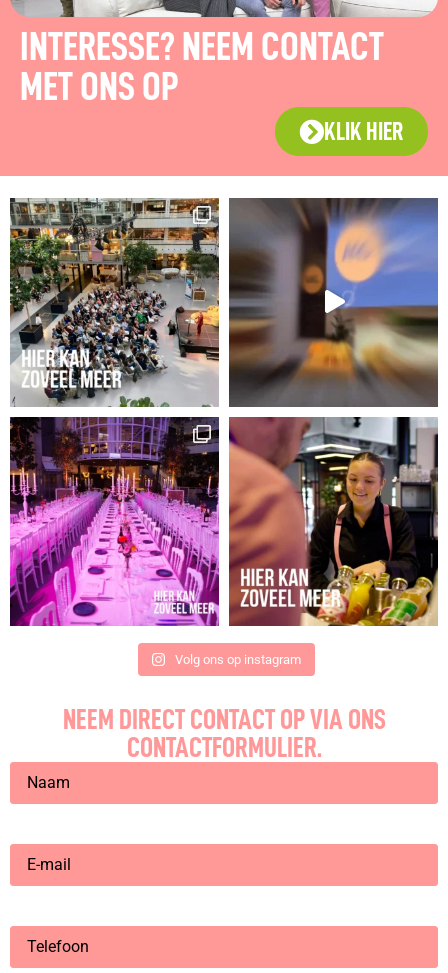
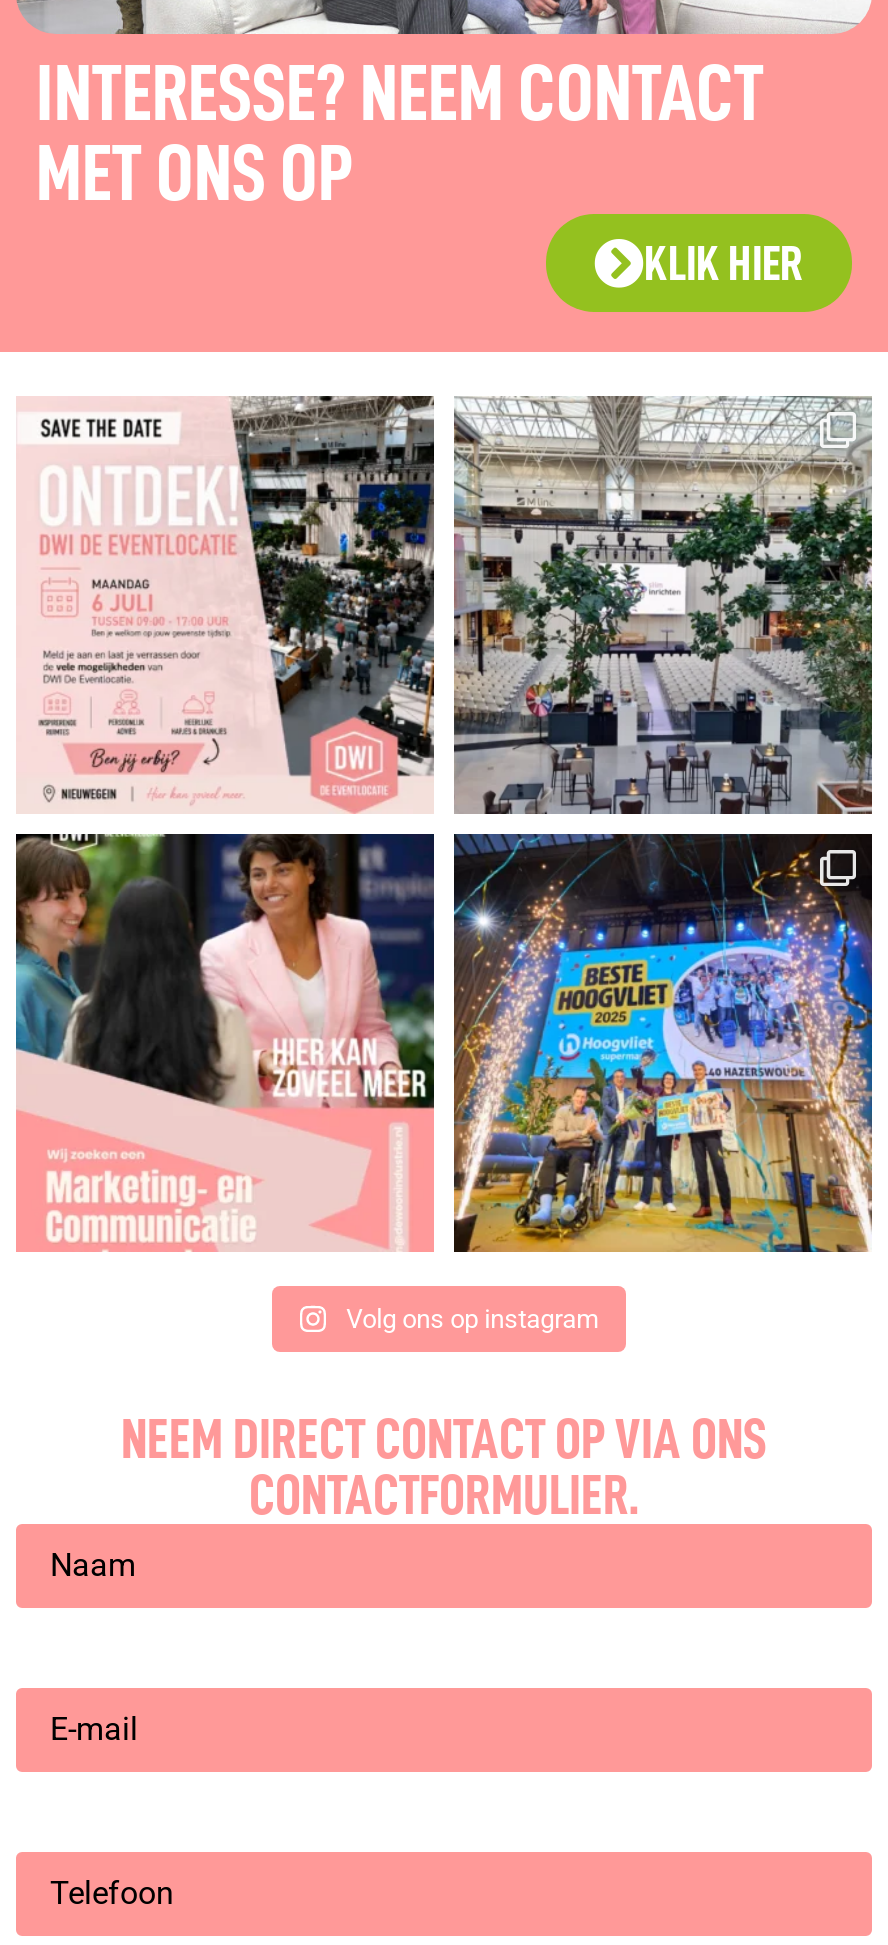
- [image]
+ [image]

- [image]
+ [image]

- [image]
+ [image]

- [image]
+ [image]
